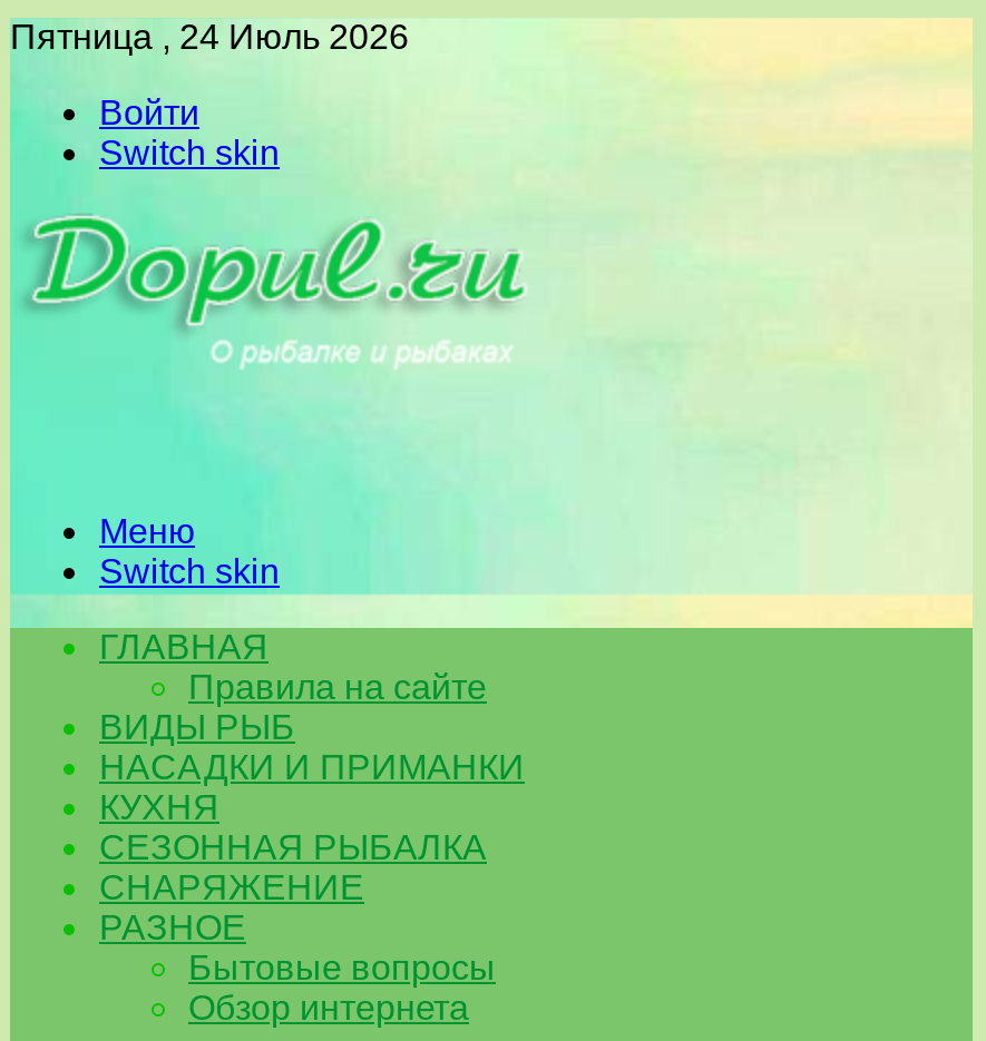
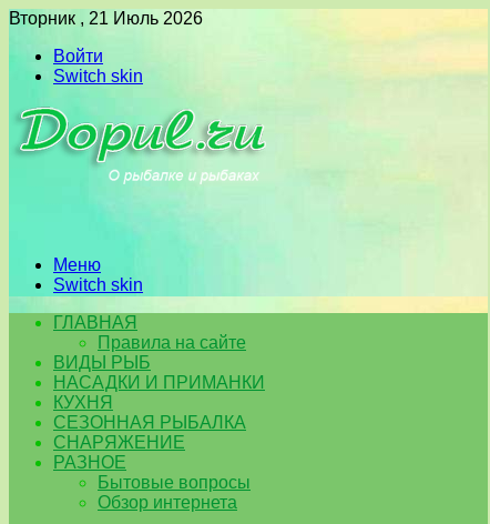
- Пятница , 24 Июль 2026
+ Вторник , 21 Июль 2026
